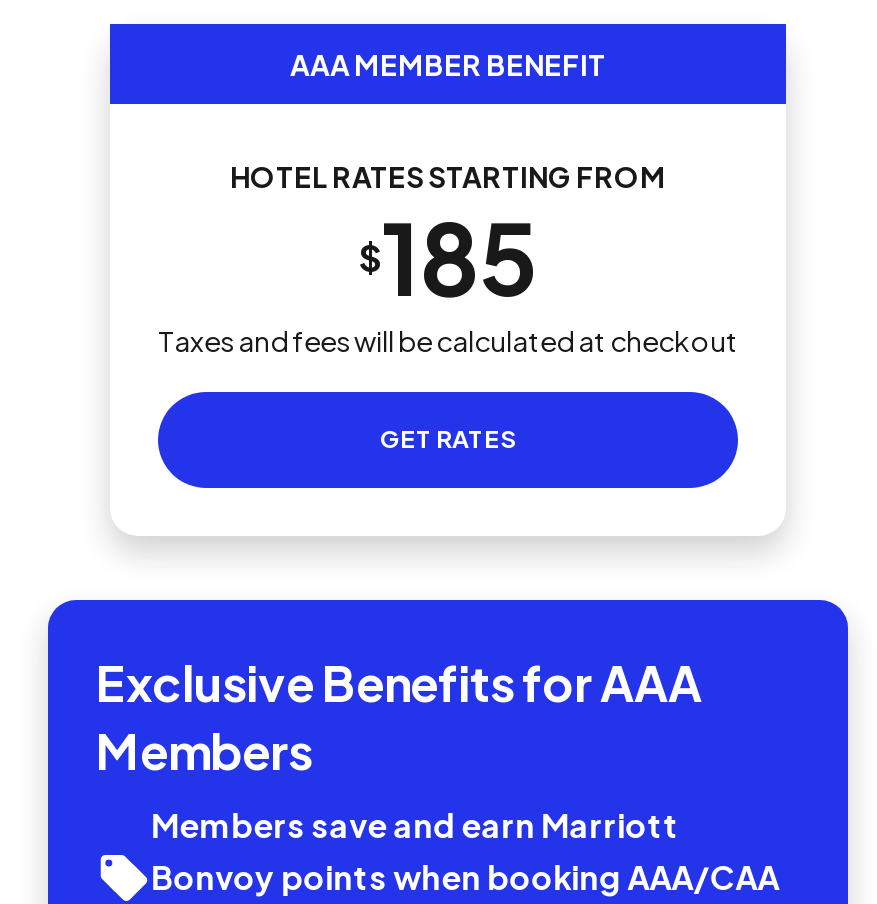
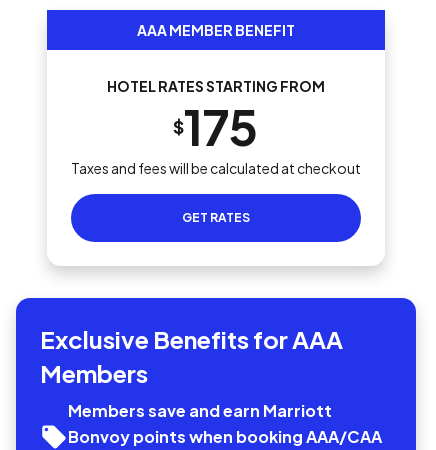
- $185
+ $175
